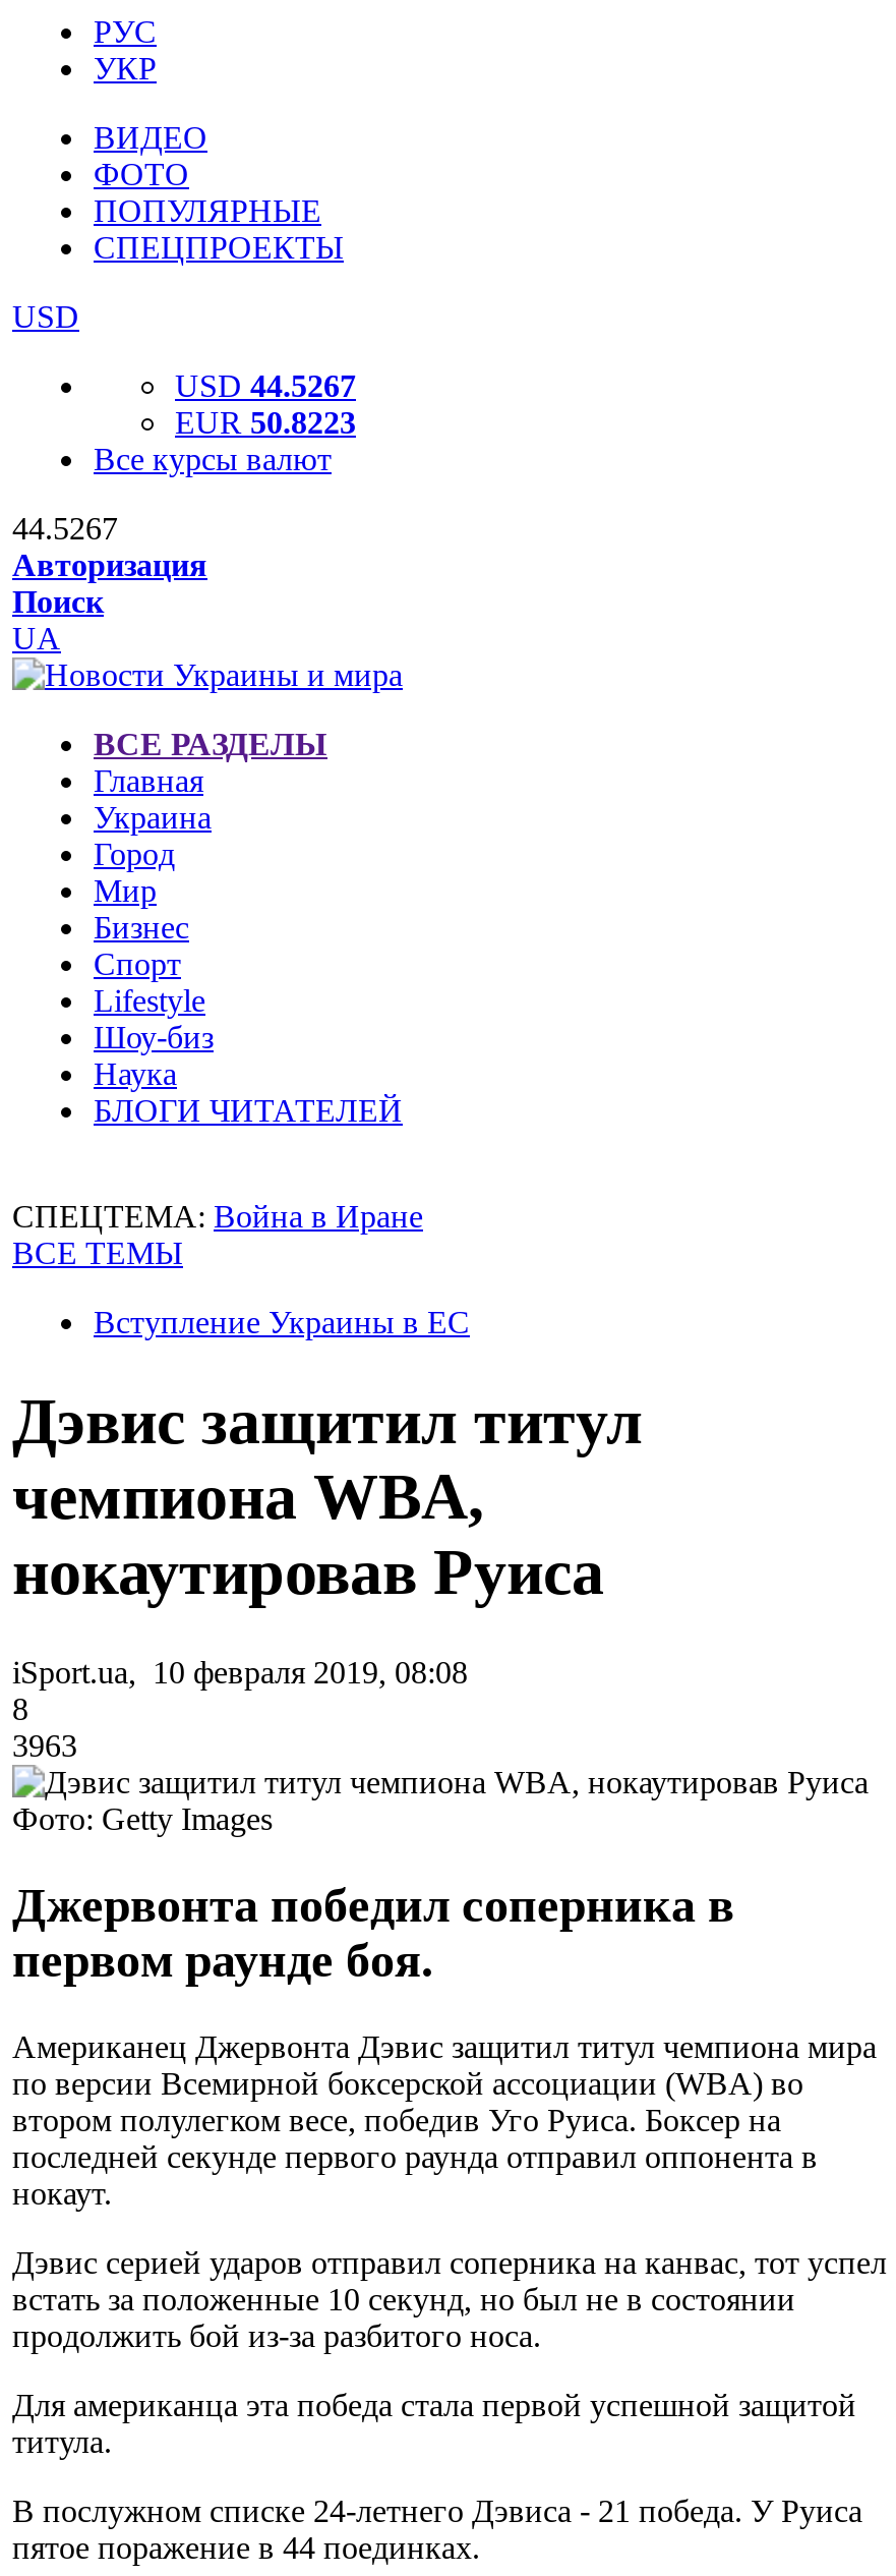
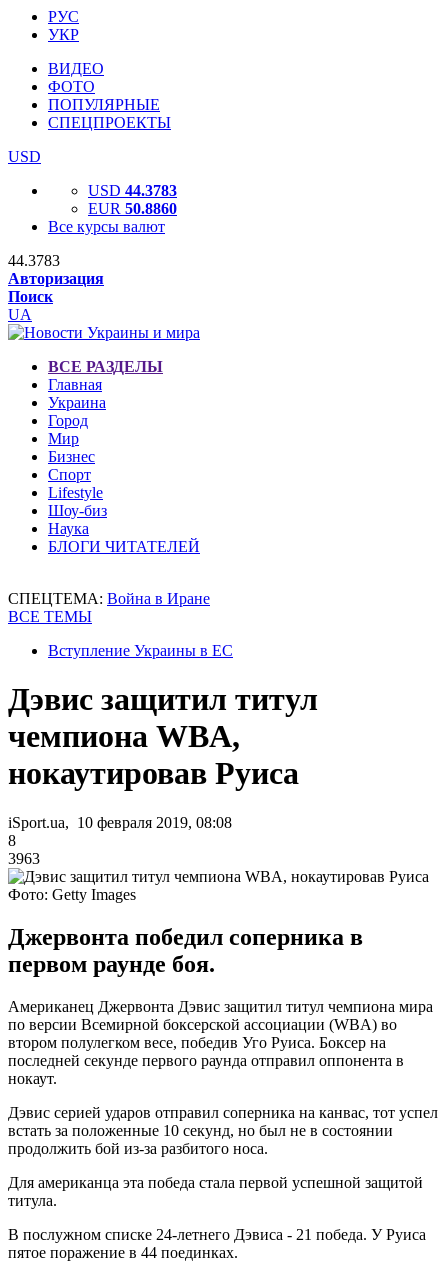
- USD 44.5267
+ USD 44.3783

- EUR 50.8223
+ EUR 50.8860

- 44.5267
+ 44.3783
